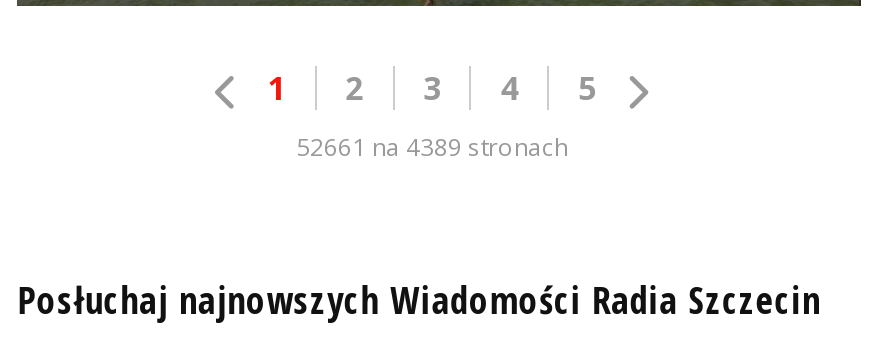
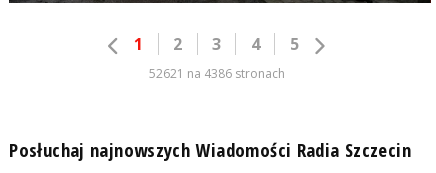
- 52661 na 4389 stronach
+ 52621 na 4386 stronach
